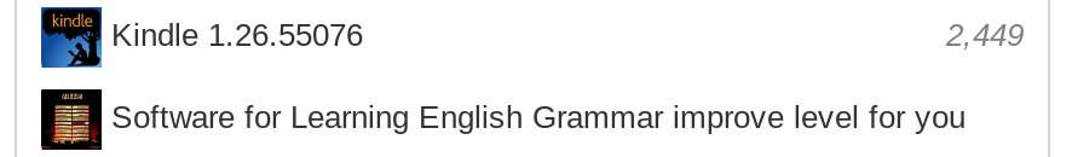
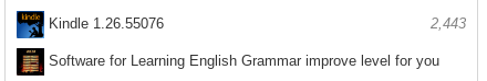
- 2,449
+ 2,443
